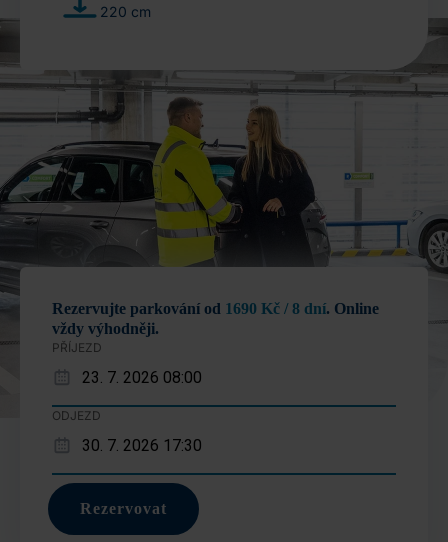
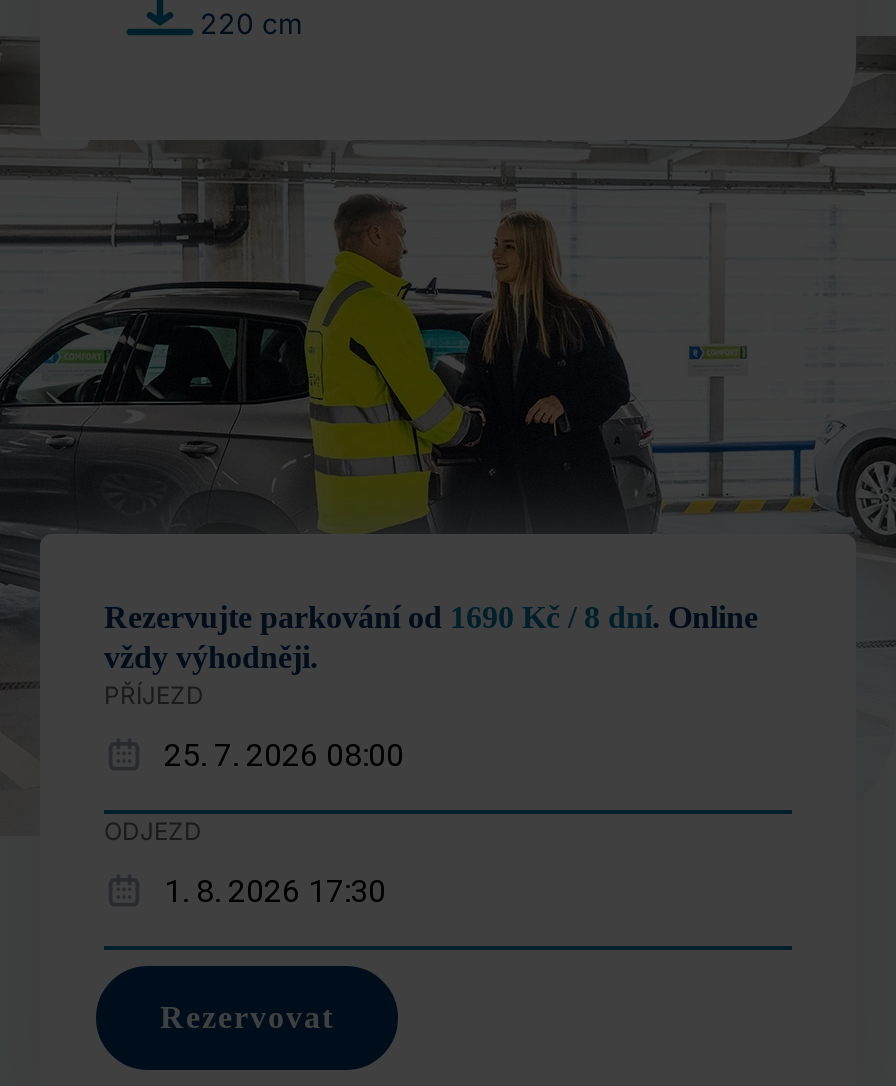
- 23. 7. 2026 08:00
+ 25. 7. 2026 08:00

- 30. 7. 2026 17:30
+ 1. 8. 2026 17:30
